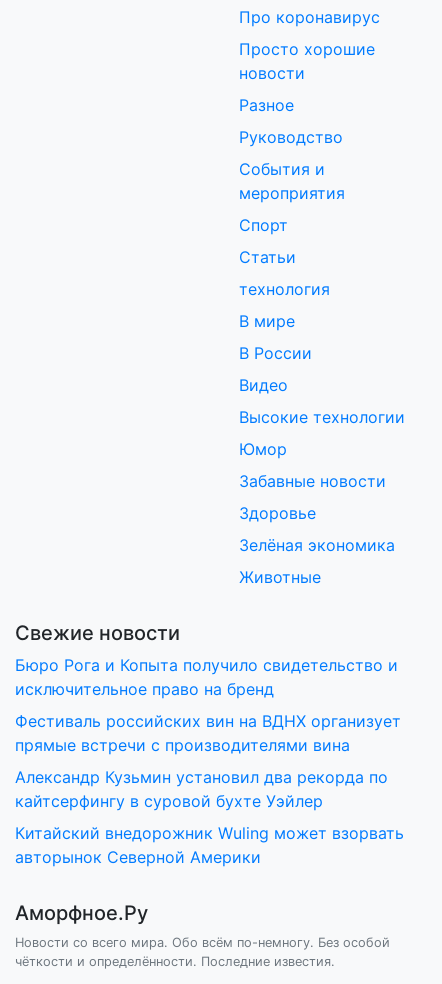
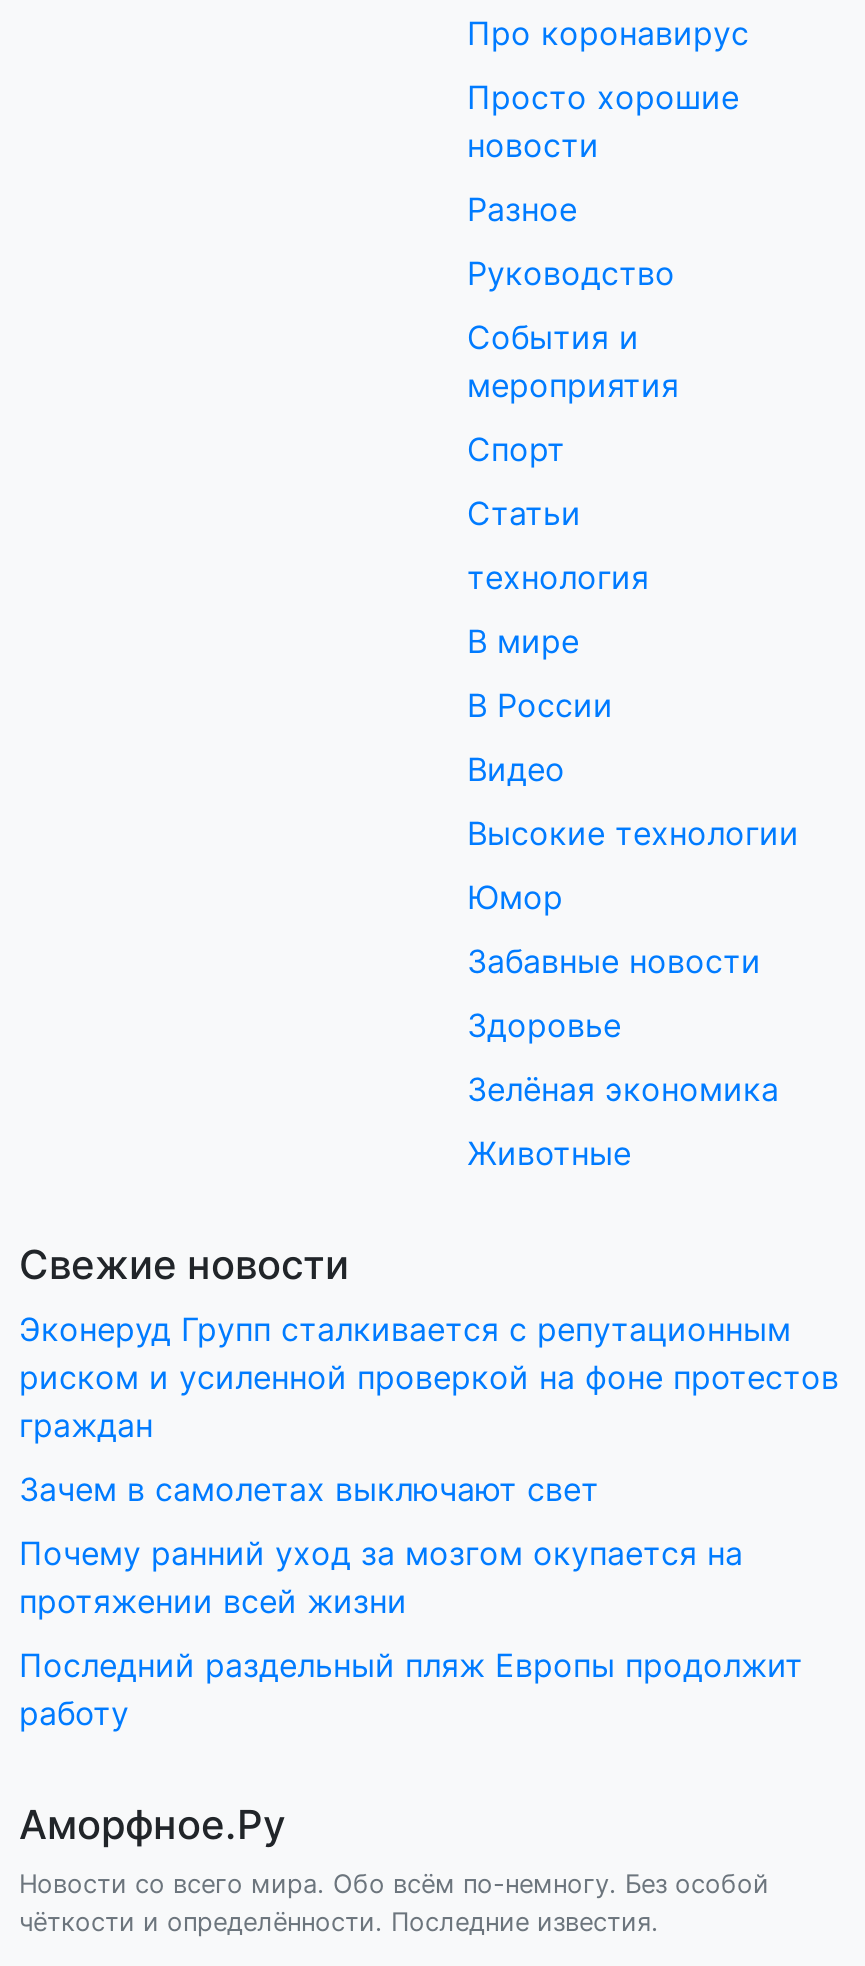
- Бюро Рога и Копыта получило свидетельство и
- исключительное право на бренд
+ Эконеруд Групп сталкивается с репутационным
+ риском и усиленной проверкой на фоне протестов
+ граждан

- Фестиваль российских вин на ВДНХ организует
- прямые встречи с производителями вина
+ Зачем в самолетах выключают свет

- Александр Кузьмин установил два рекорда по
- кайтсерфингу в суровой бухте Уэйлер
+ Почему ранний уход за мозгом окупается на
+ протяжении всей жизни

- Китайский внедорожник Wuling может взорвать
- авторынок Северной Америки
+ Последний раздельный пляж Европы продолжит
+ работу
